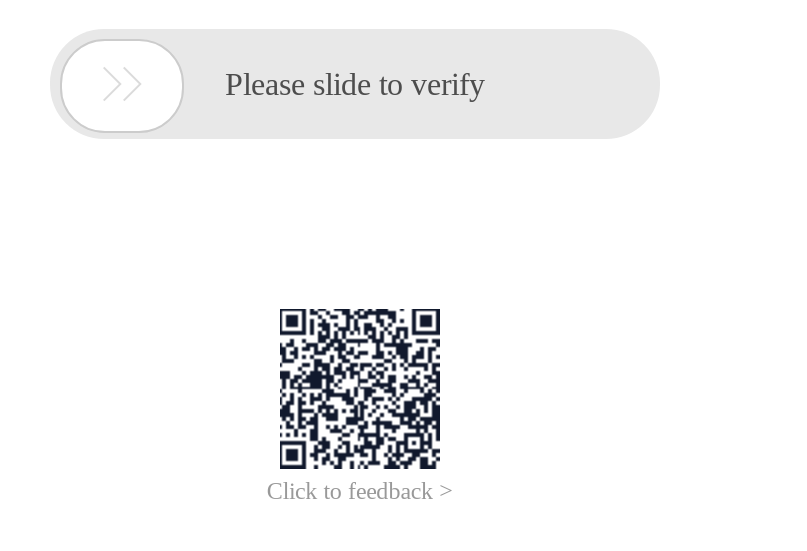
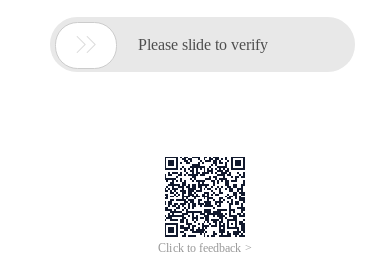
- [image]
+ [image]
